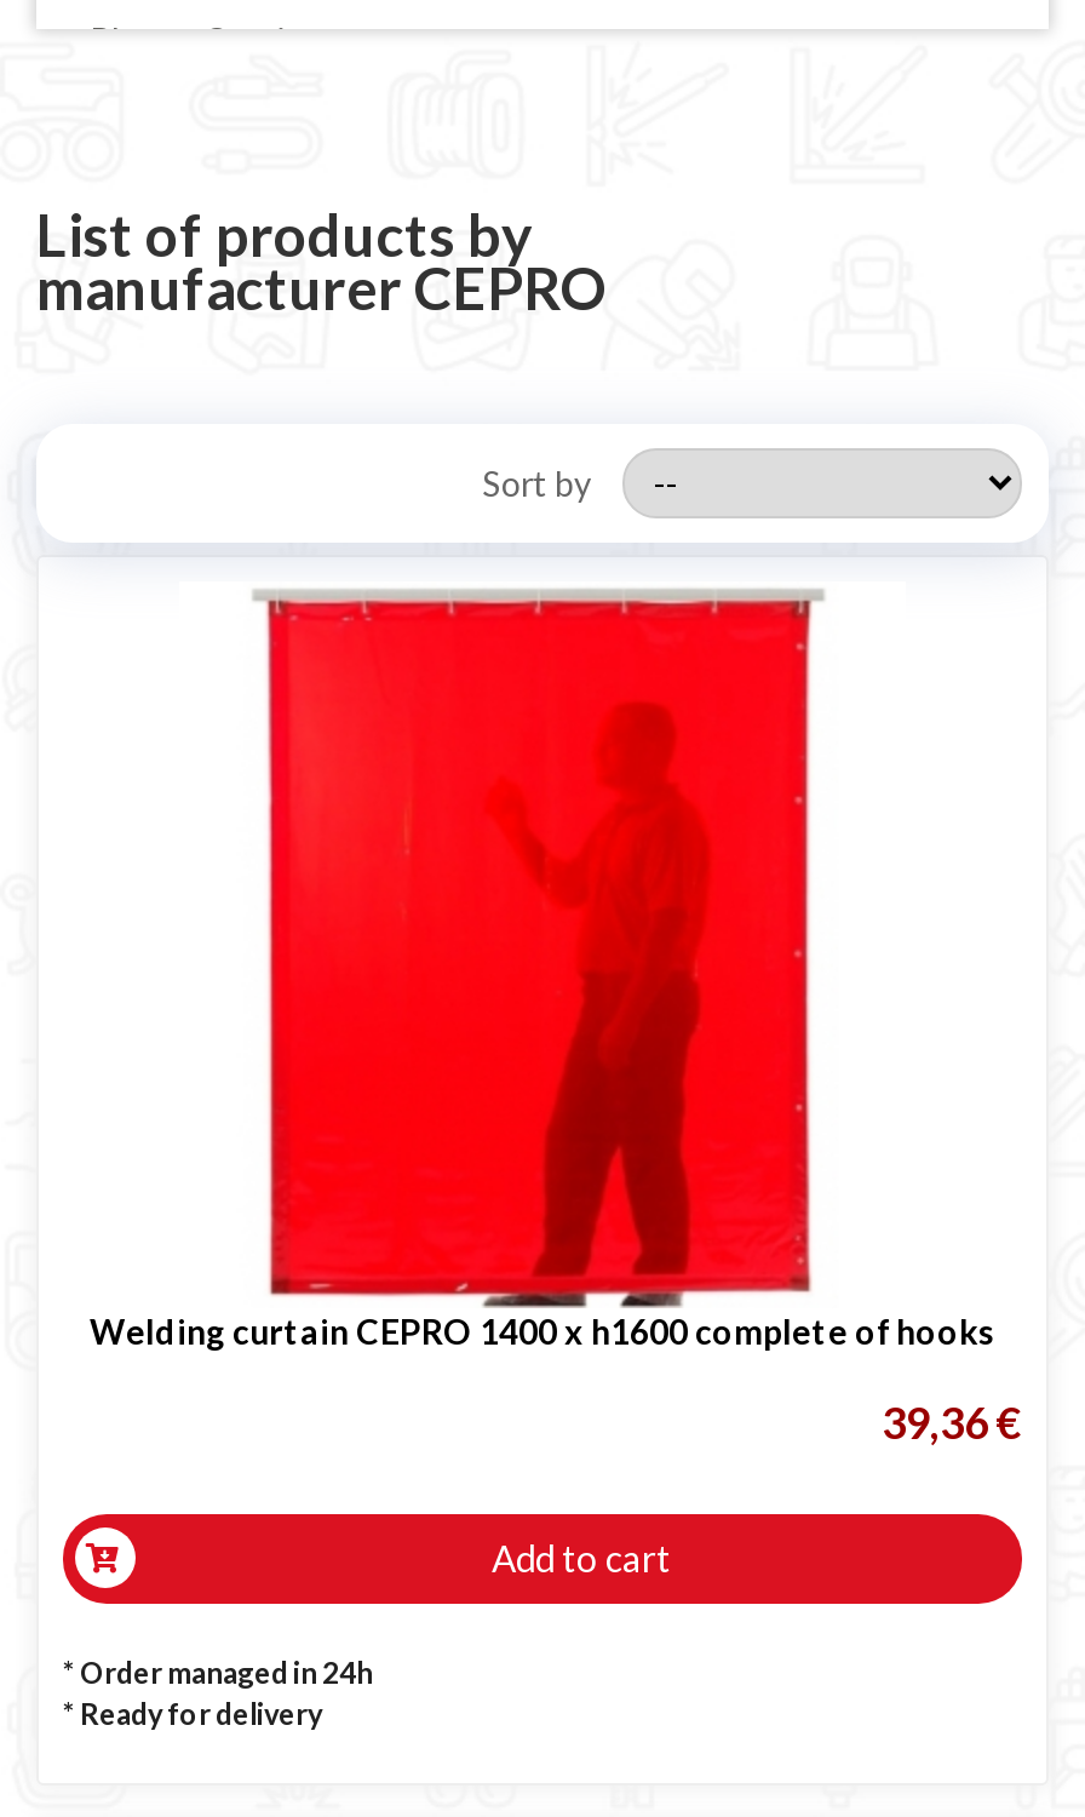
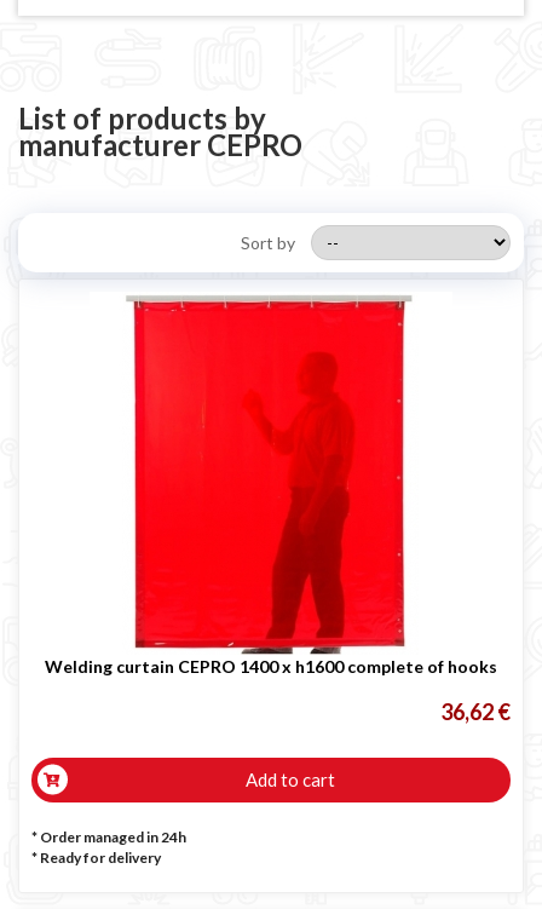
- 39,36 €
+ 36,62 €
